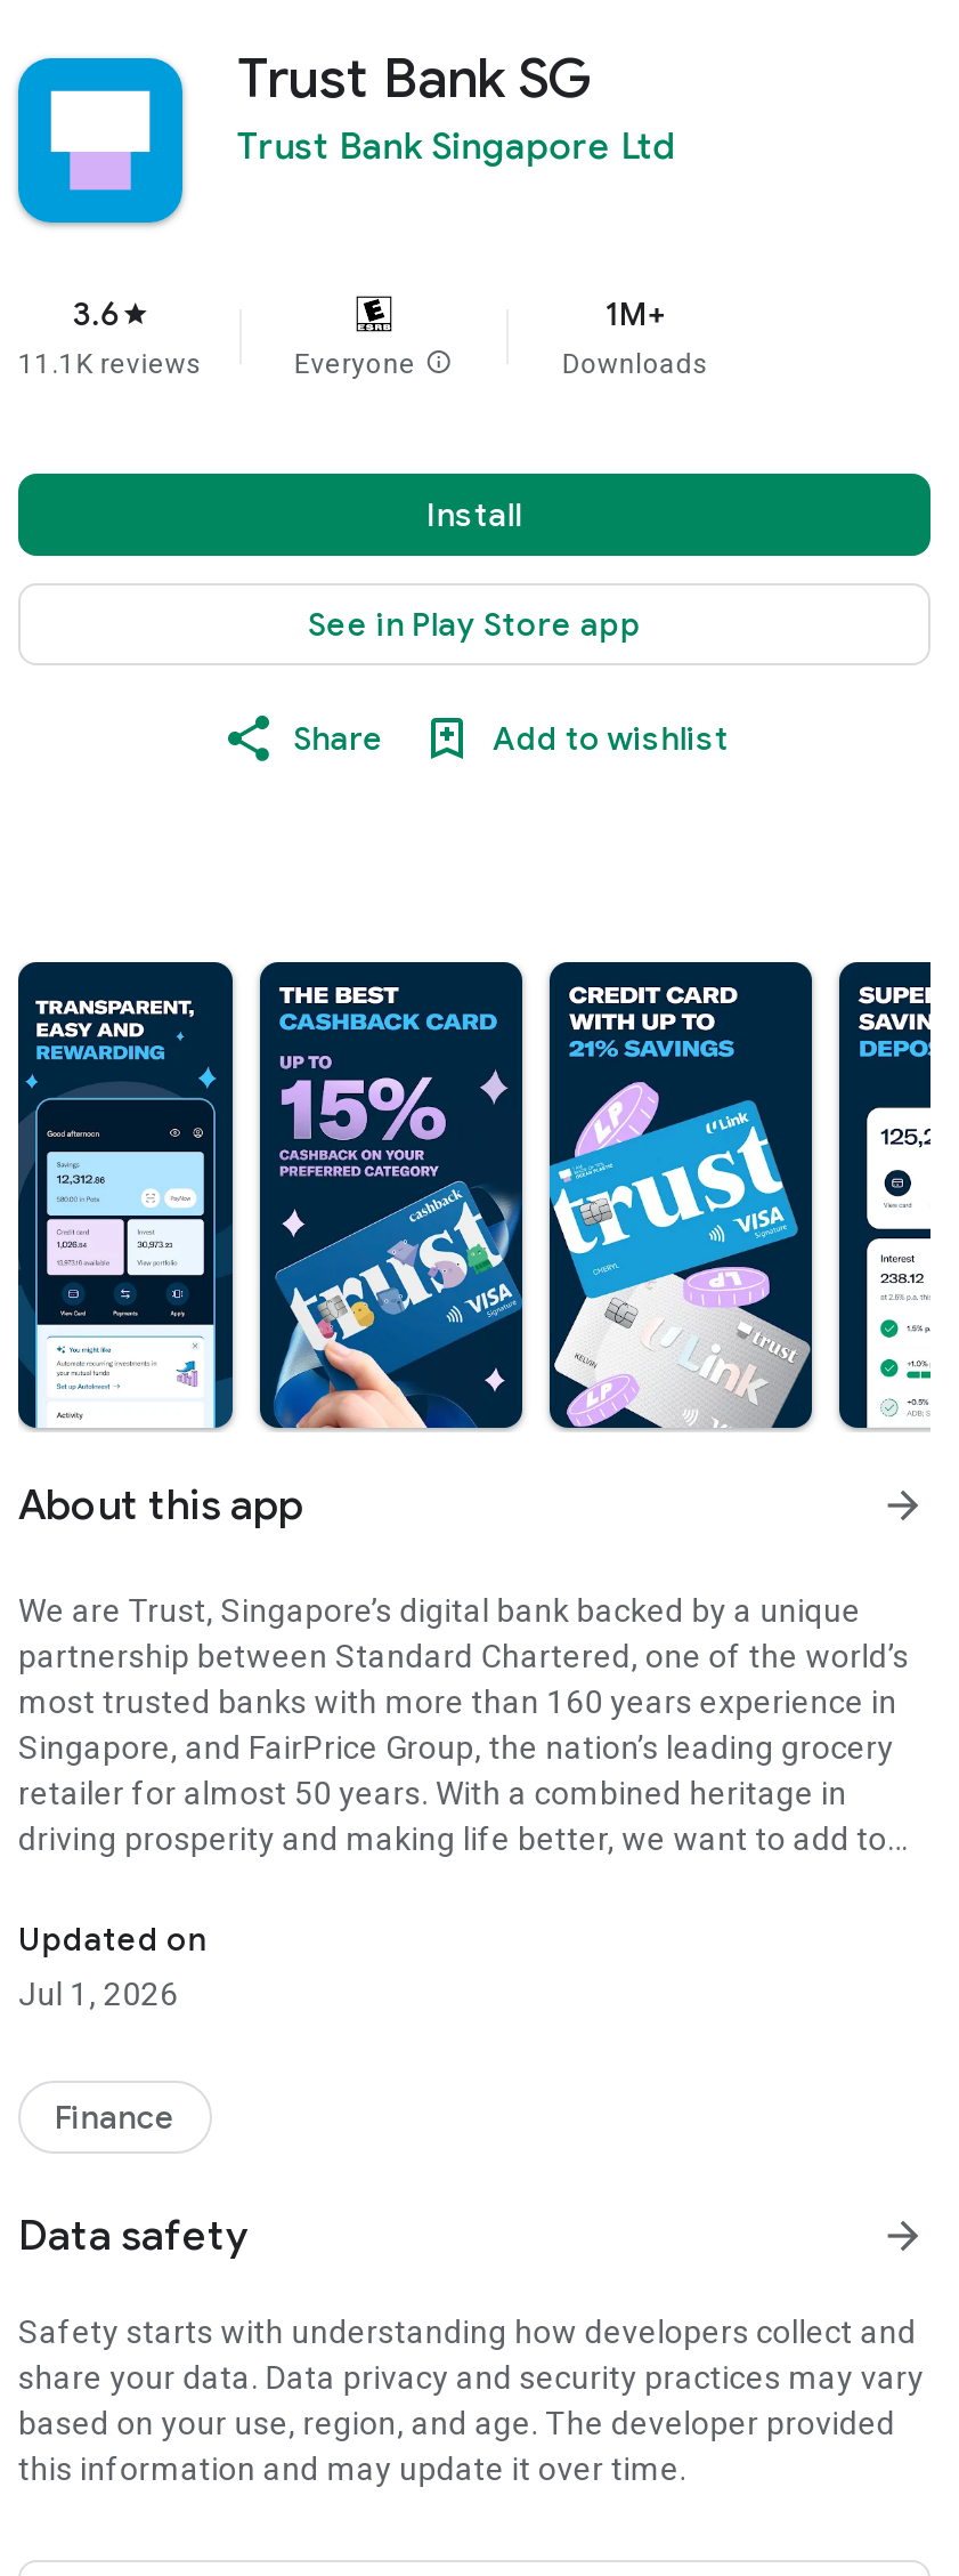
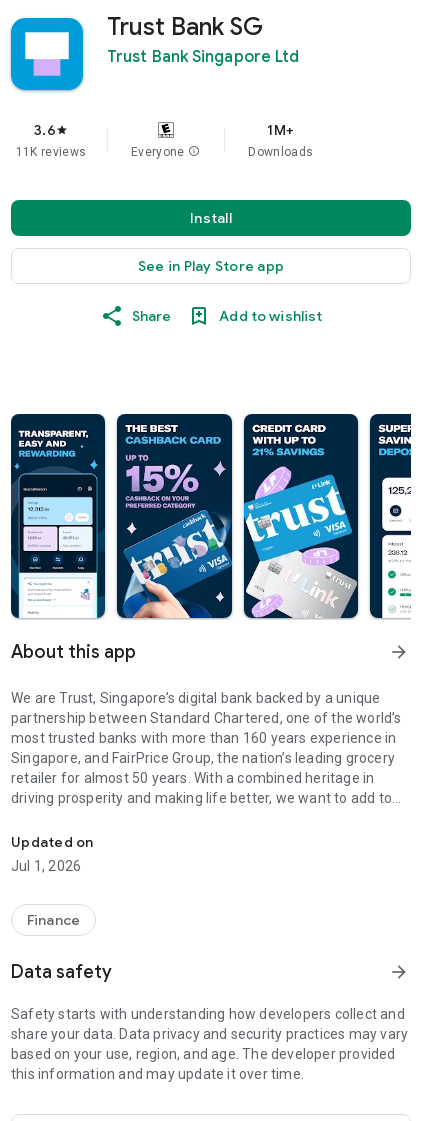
- 11.1K reviews
+ 11K reviews
